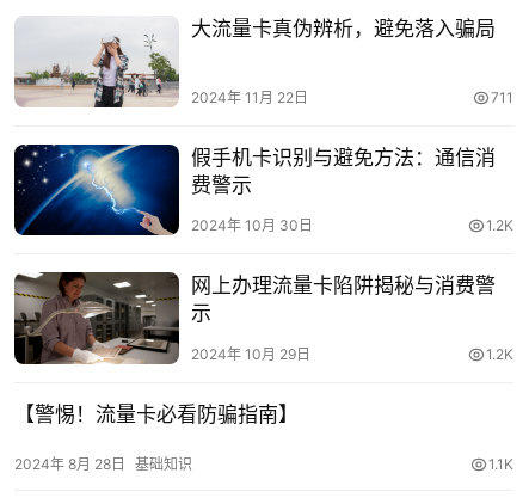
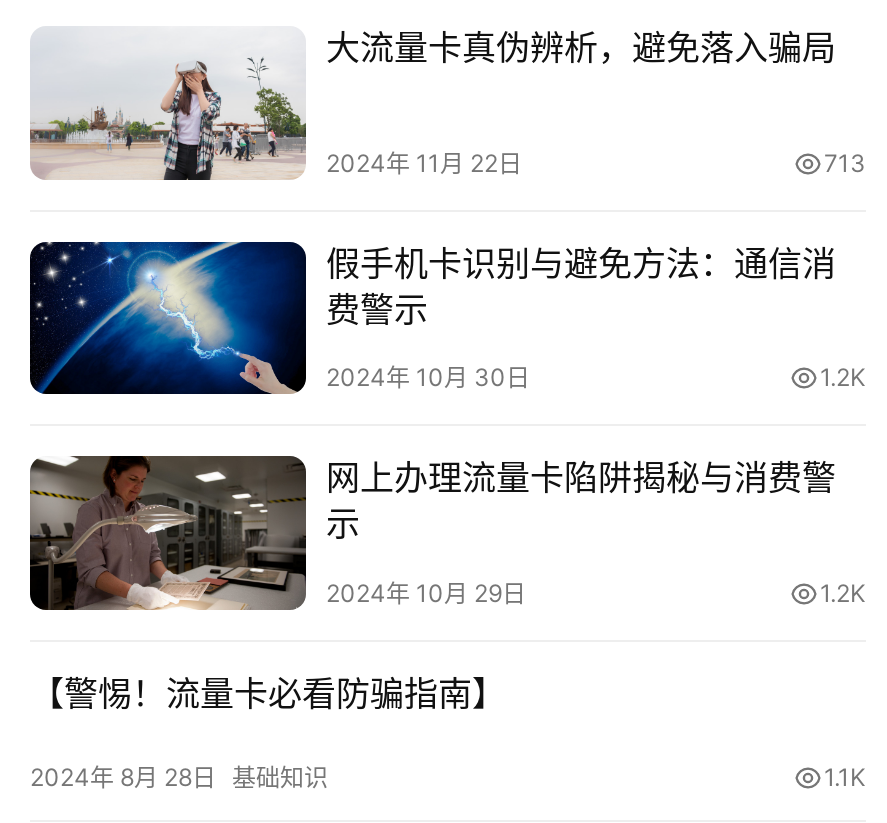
- 711
+ 713
